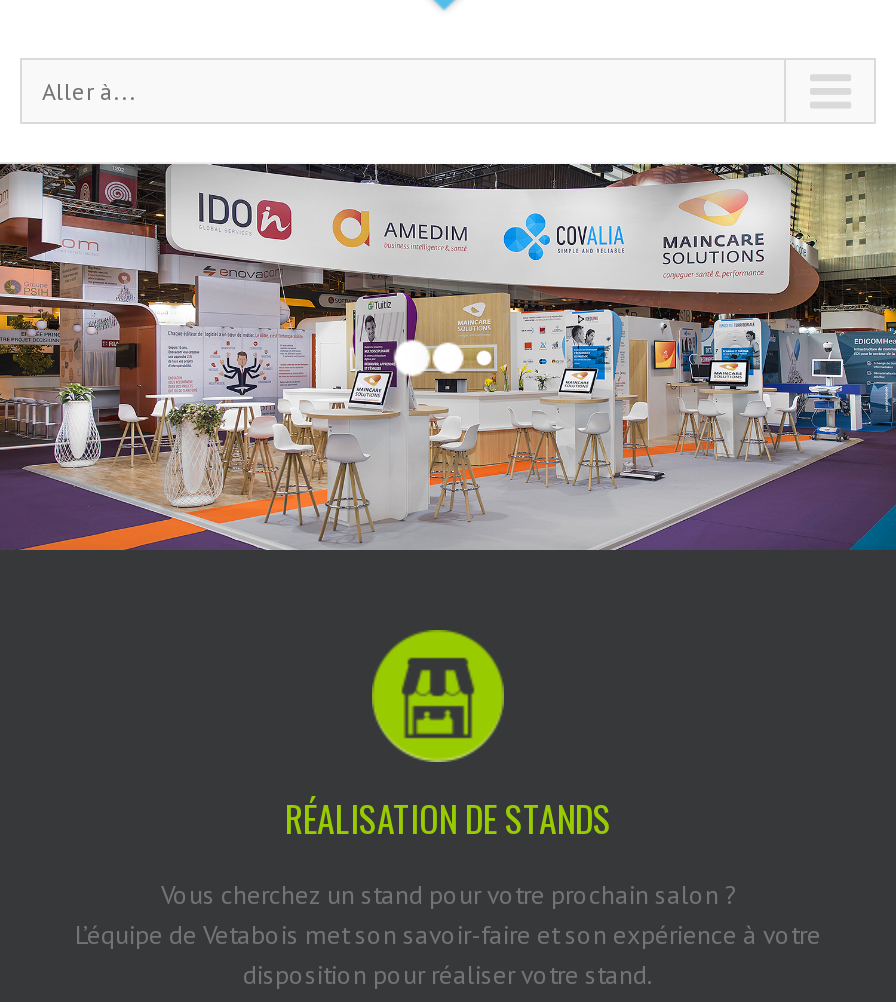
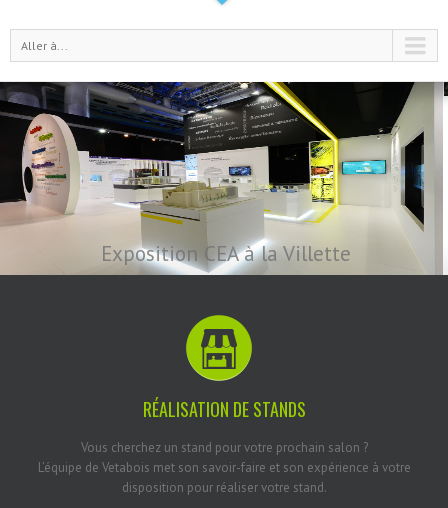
+ Exposition CEA à la Villette

- [image]
+ [image]
